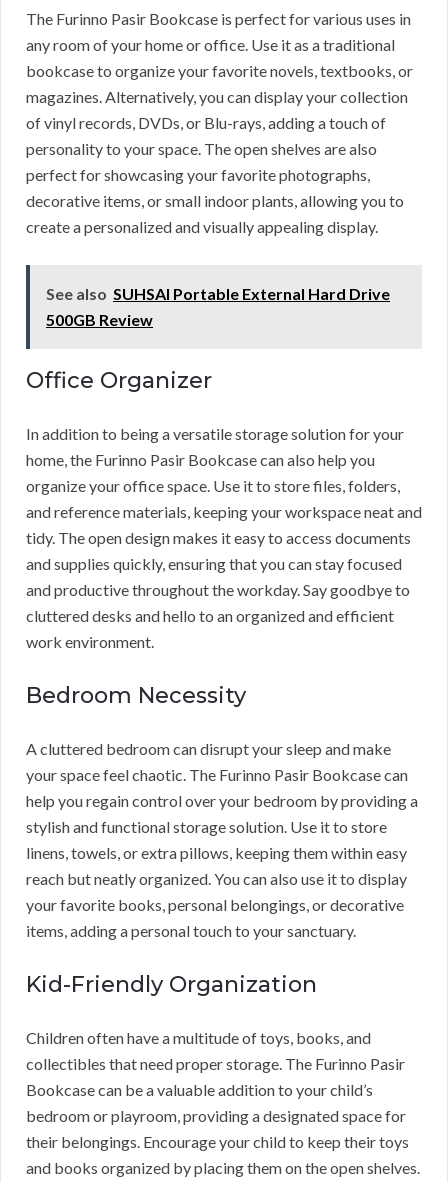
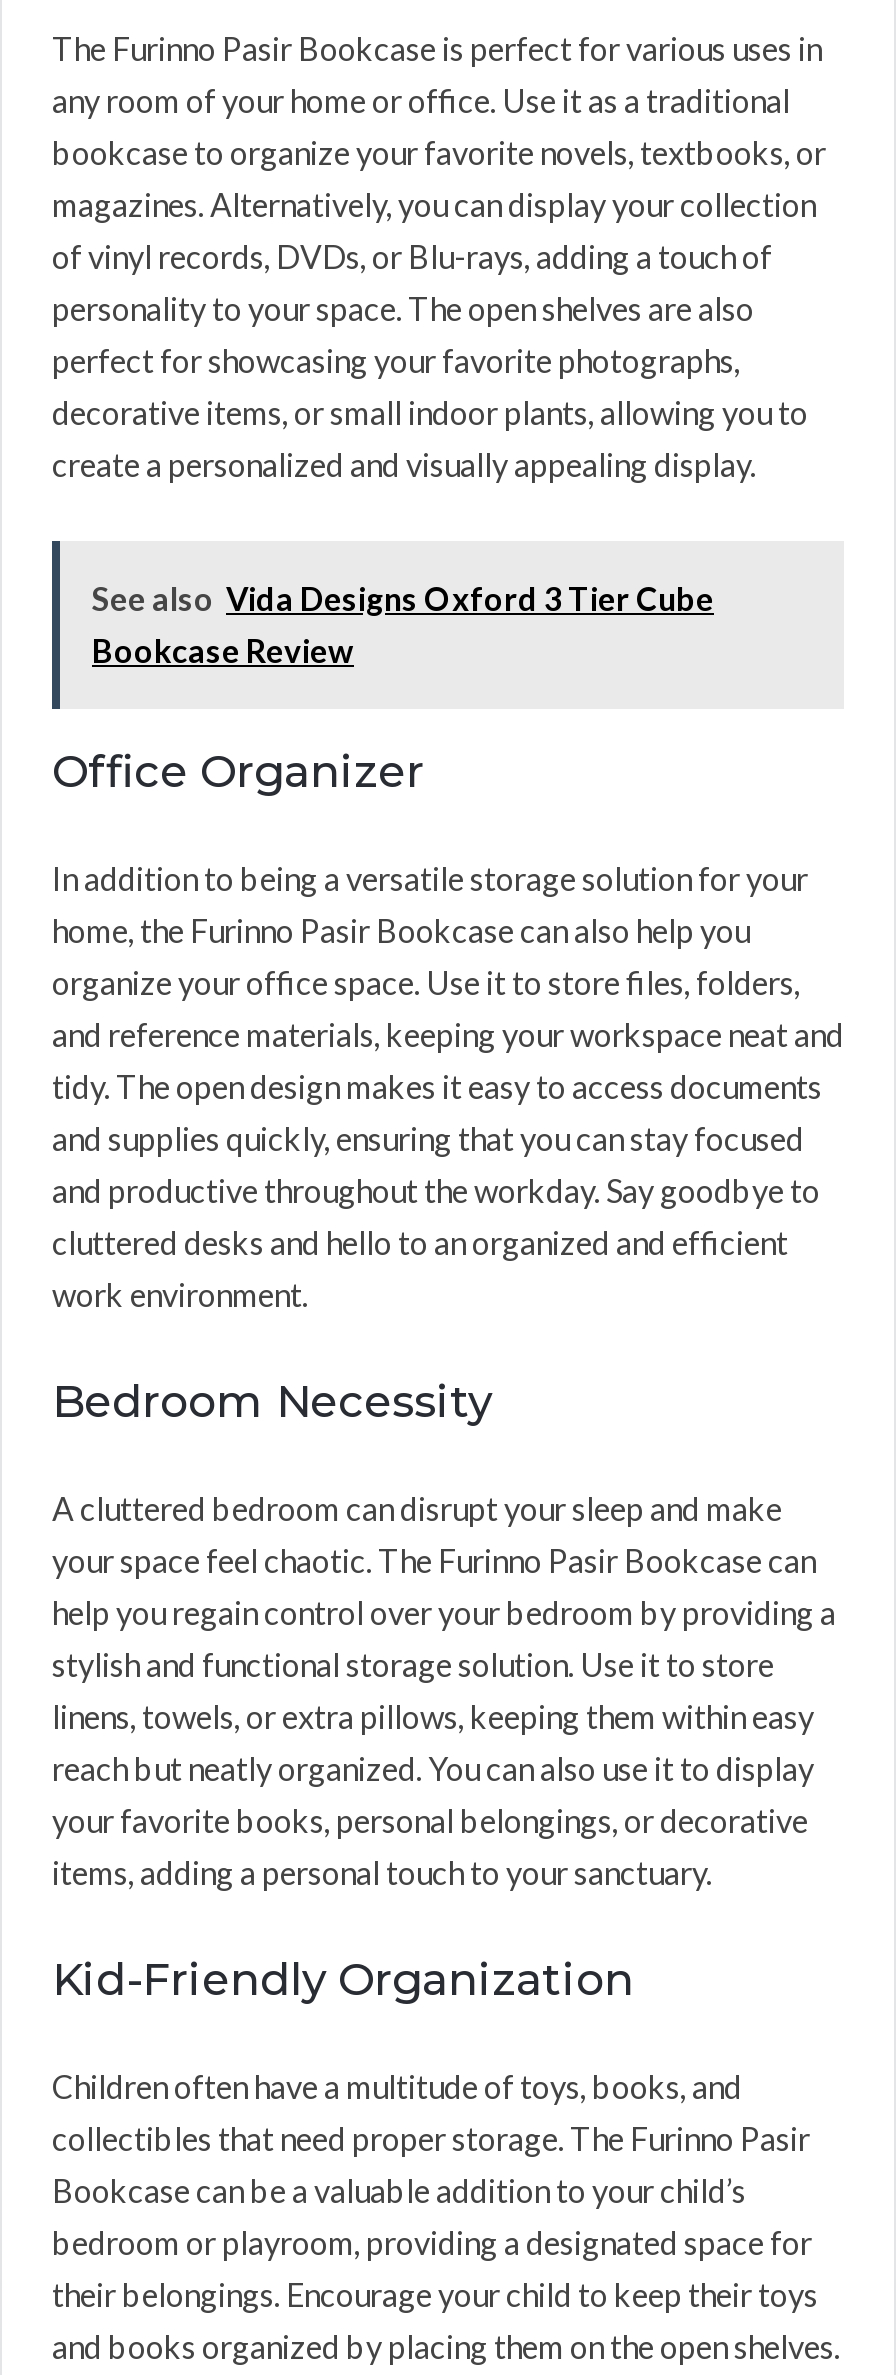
- See also SUHSAI Portable External Hard Drive
- 500GB Review
+ See also Vida Designs Oxford 3 Tier Cube
+ Bookcase Review
